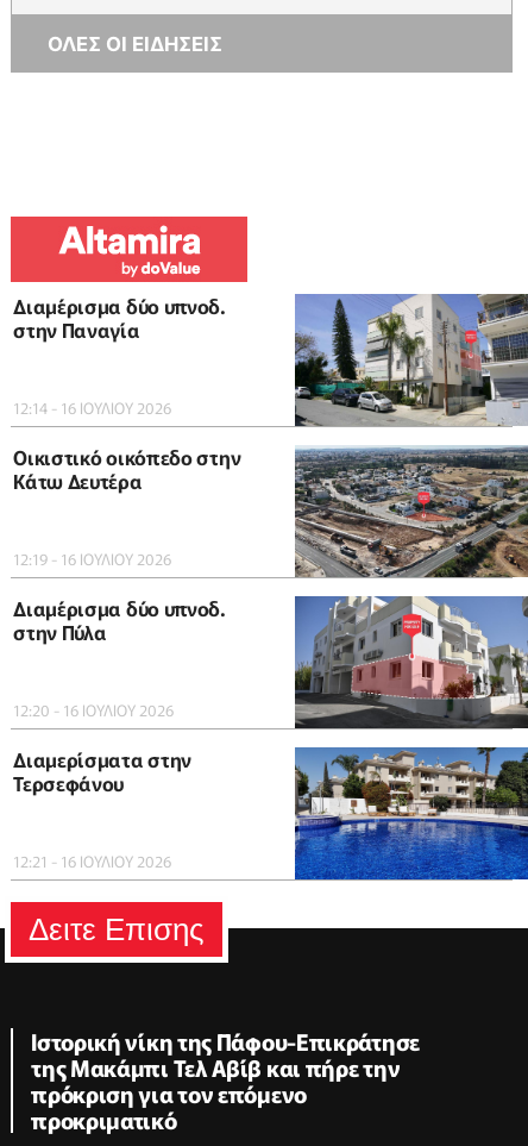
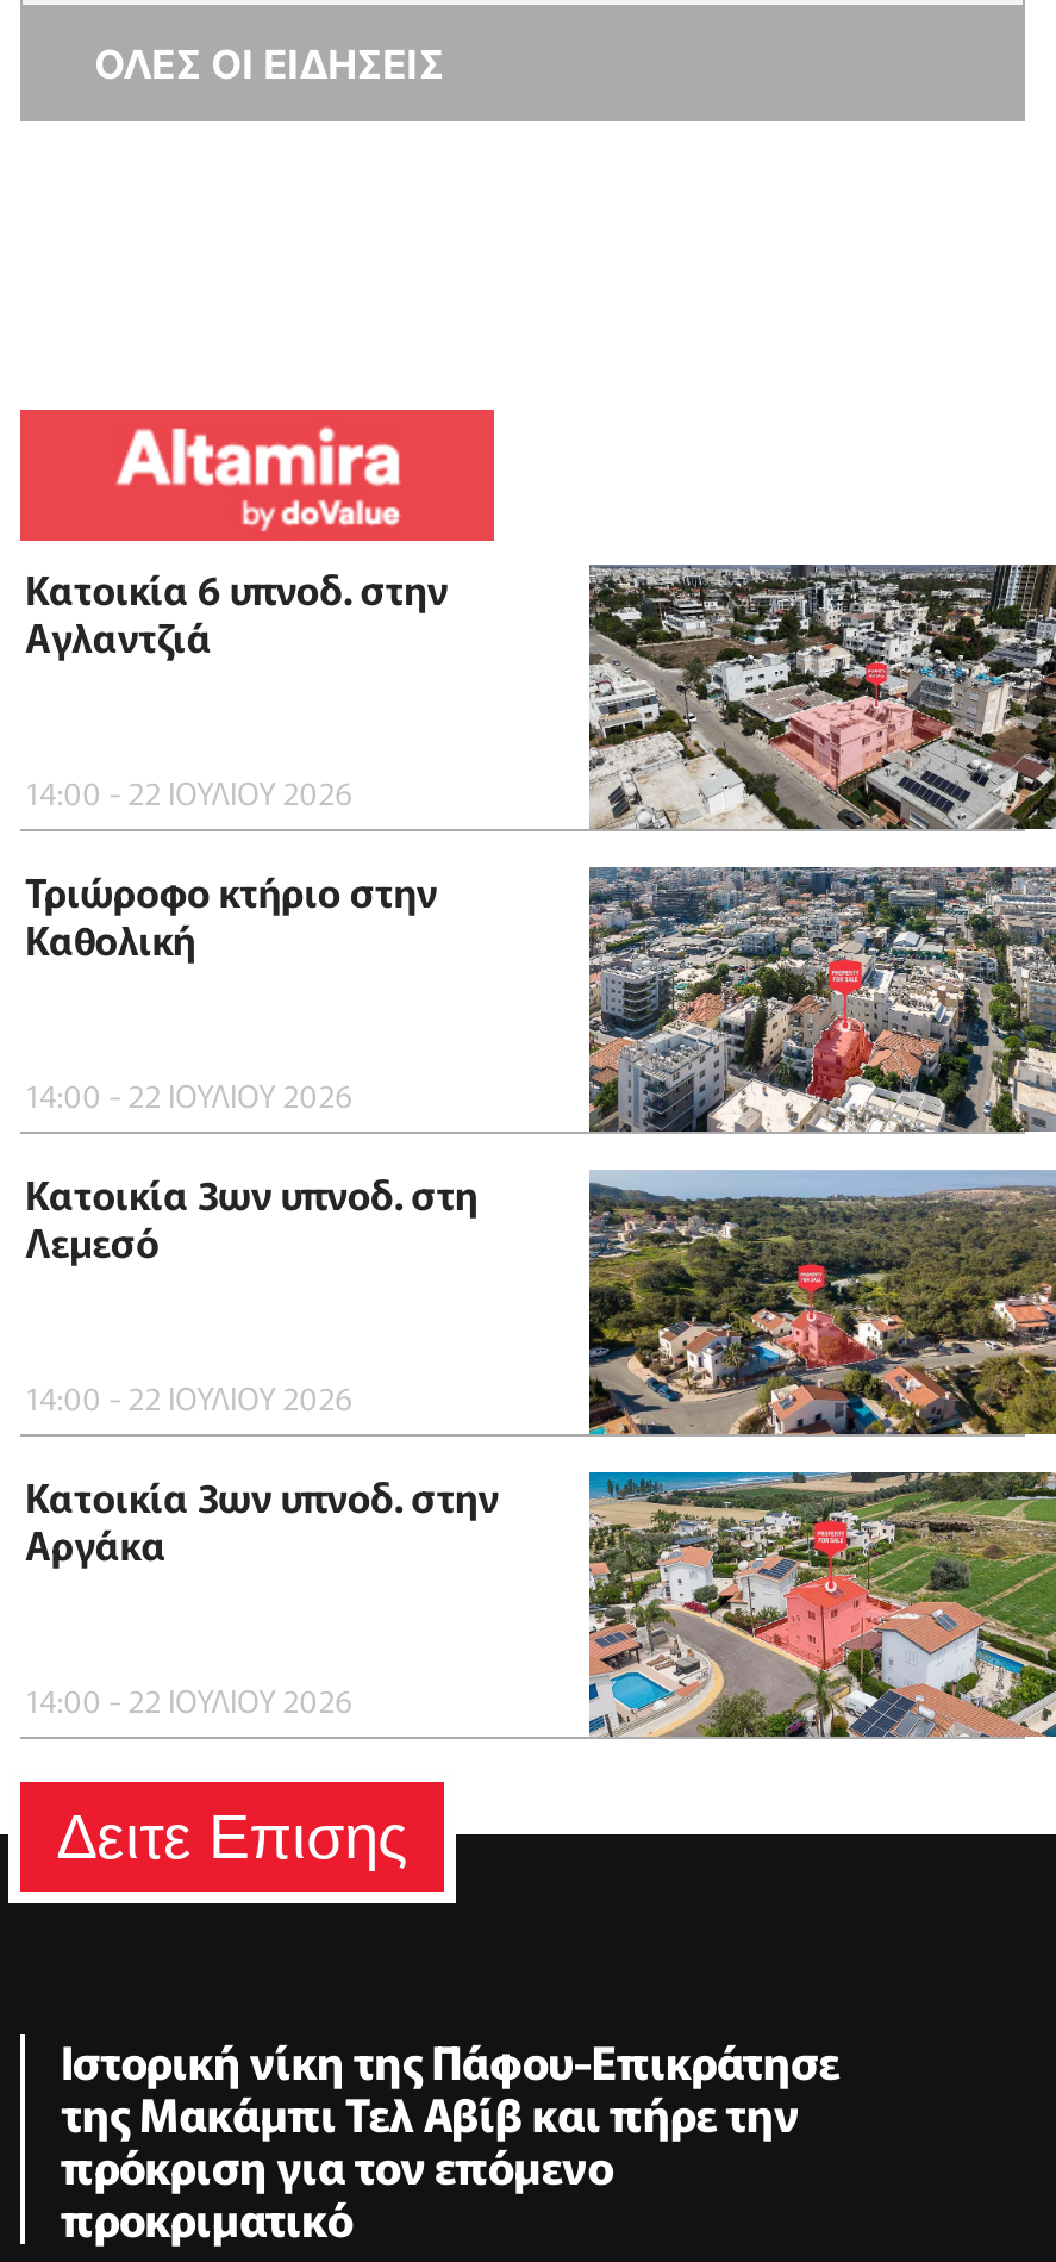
- Διαμέρισμα δύο υπνοδ.
- στην Παναγία
+ Κατοικία 6 υπνοδ. στην
+ Αγλαντζιά

- [image]
+ [image]

- 12:14 - 16 ΙΟΥΛΙΟΥ 2026
+ 14:00 - 22 ΙΟΥΛΙΟΥ 2026

- Οικιστικό οικόπεδο στην
- Κάτω Δευτέρα
+ Τριώροφο κτήριο στην
+ Καθολική

- [image]
+ [image]

- 12:19 - 16 ΙΟΥΛΙΟΥ 2026
+ 14:00 - 22 ΙΟΥΛΙΟΥ 2026

- Διαμέρισμα δύο υπνοδ.
- στην Πύλα
+ Κατοικία 3ων υπνοδ. στη
+ Λεμεσό

- [image]
+ [image]

- 12:20 - 16 ΙΟΥΛΙΟΥ 2026
+ 14:00 - 22 ΙΟΥΛΙΟΥ 2026

- Διαμερίσματα στην
- Τερσεφάνου
+ Κατοικία 3ων υπνοδ. στην
+ Αργάκα

- [image]
+ [image]

- 12:21 - 16 ΙΟΥΛΙΟΥ 2026
+ 14:00 - 22 ΙΟΥΛΙΟΥ 2026
